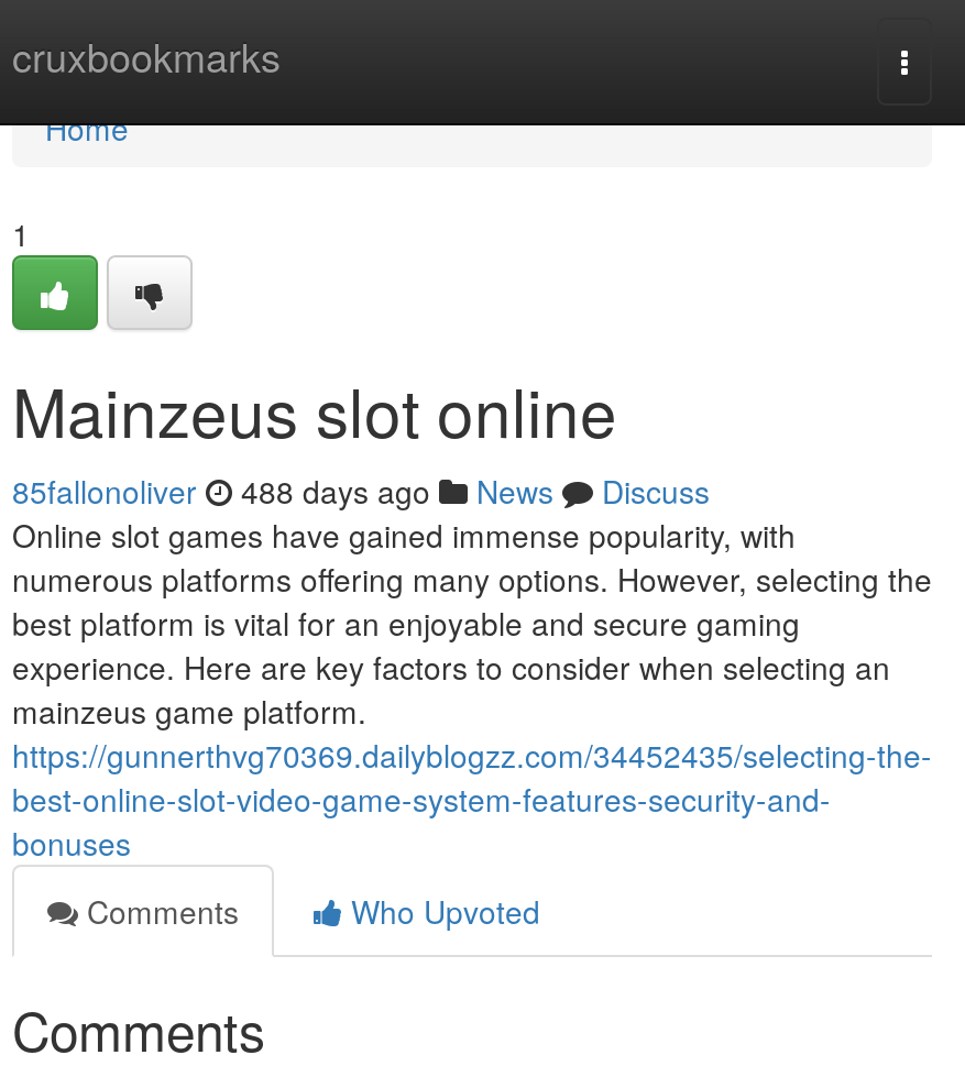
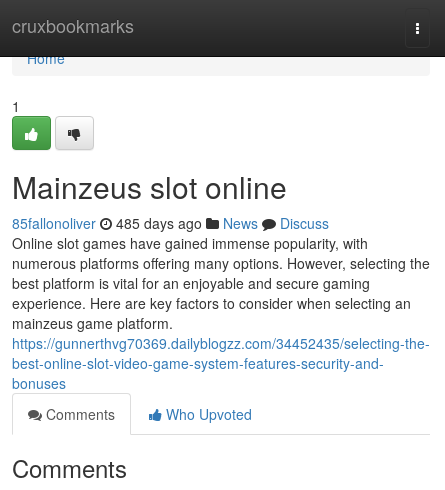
- 85fallonoliver 488 days ago News Discuss
+ 85fallonoliver 485 days ago News Discuss
